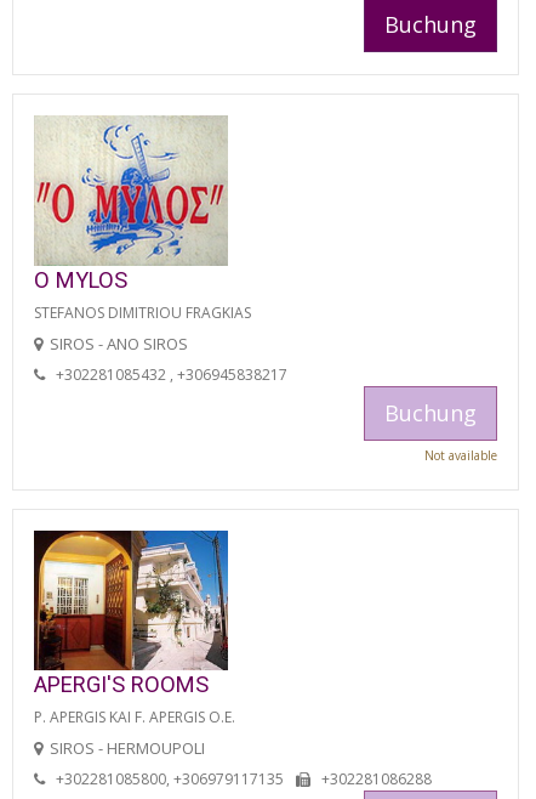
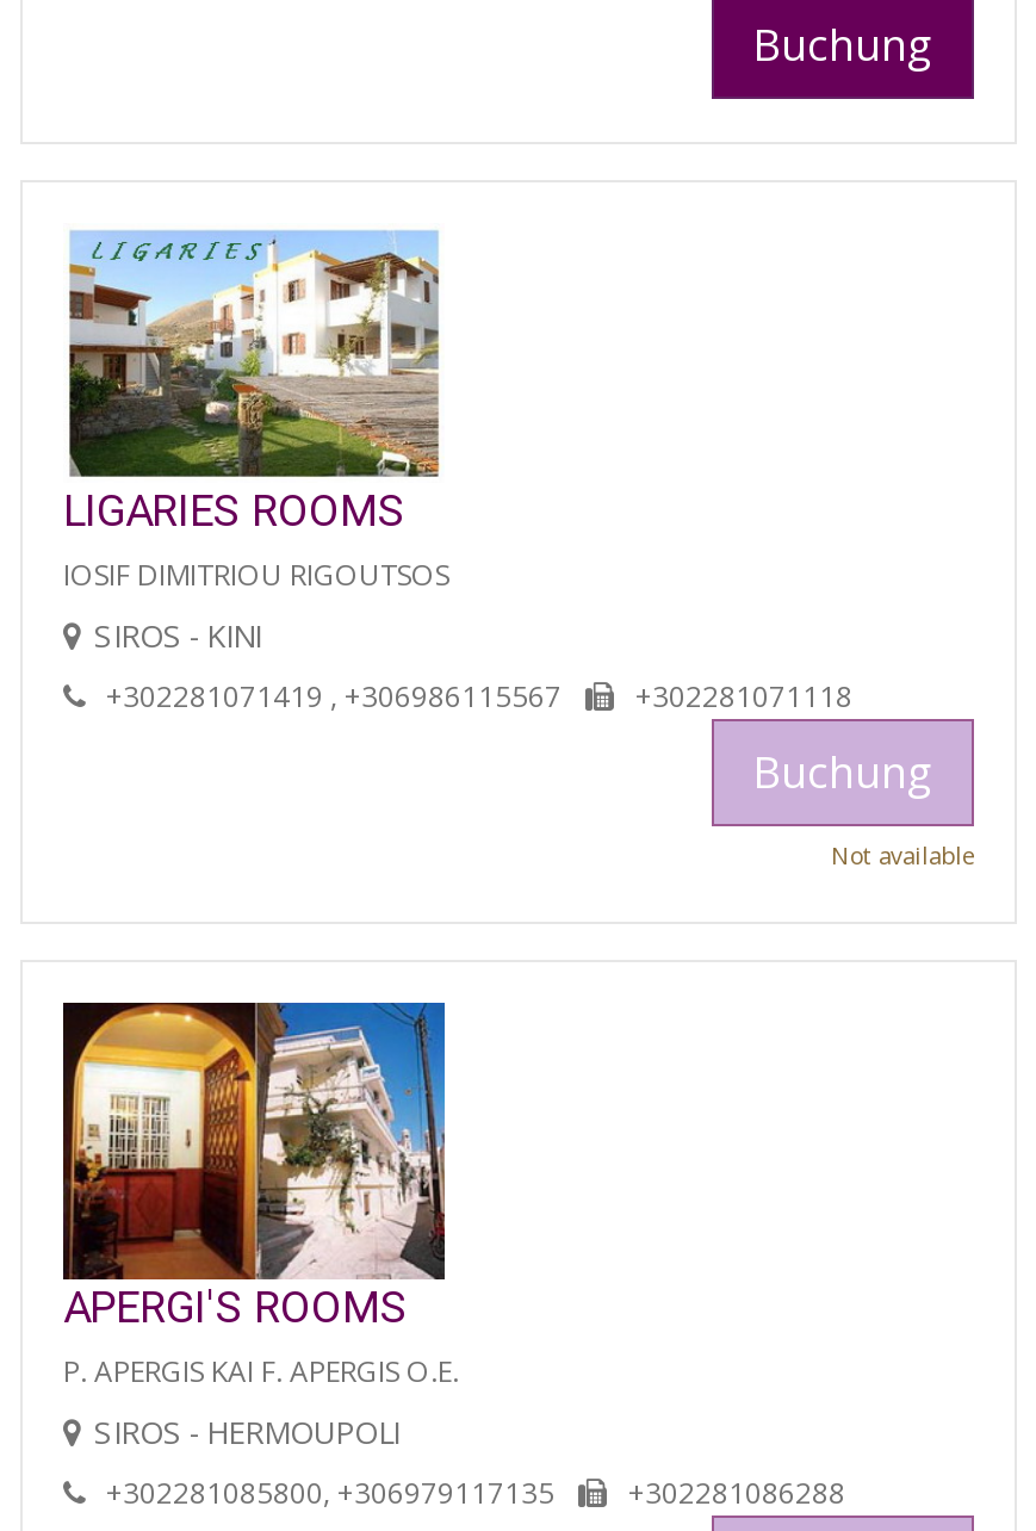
- [image]
- O MYLOS
- STEFANOS DIMITRIOU FRAGKIAS
- SIROS - ANO SIROS
- +302281085432 , +306945838217
+ [image]
+ LIGARIES ROOMS
+ IOSIF DIMITRIOU RIGOUTSOS
+ SIROS - KINI
+ +302281071419 , +306986115567
+ +302281071118
